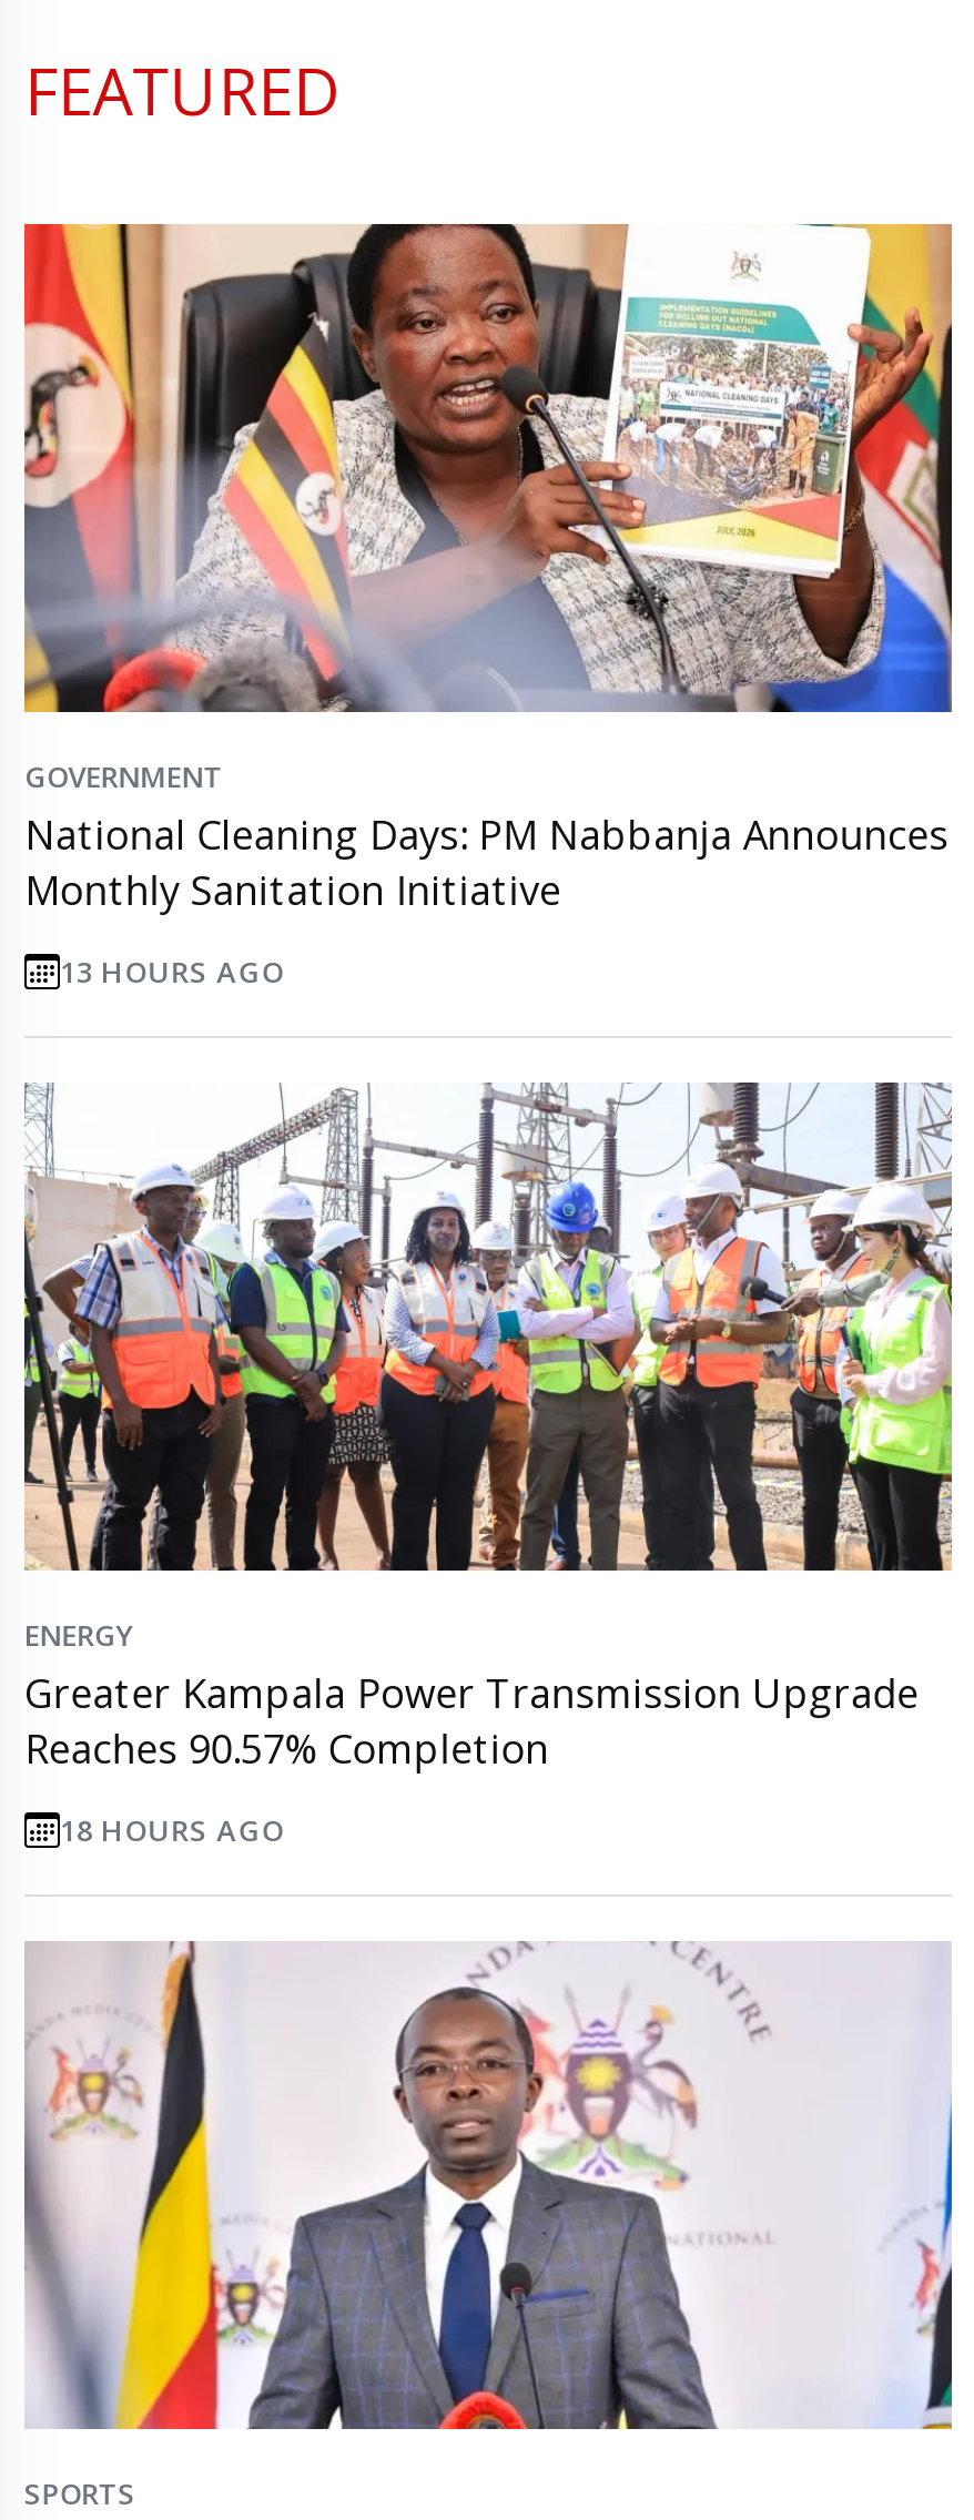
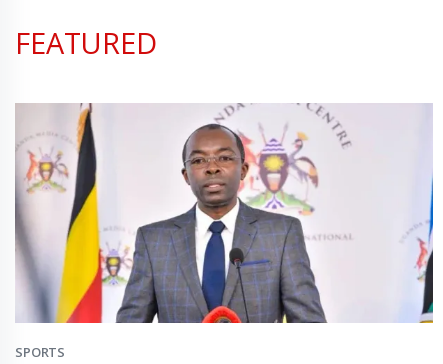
- [image]
- GOVERNMENT
- National Cleaning Days: PM Nabbanja Announces
- Monthly Sanitation Initiative
- 13 HOURS AGO

- [image]
- ENERGY
- Greater Kampala Power Transmission Upgrade
- Reaches 90.57% Completion
- 18 HOURS AGO
